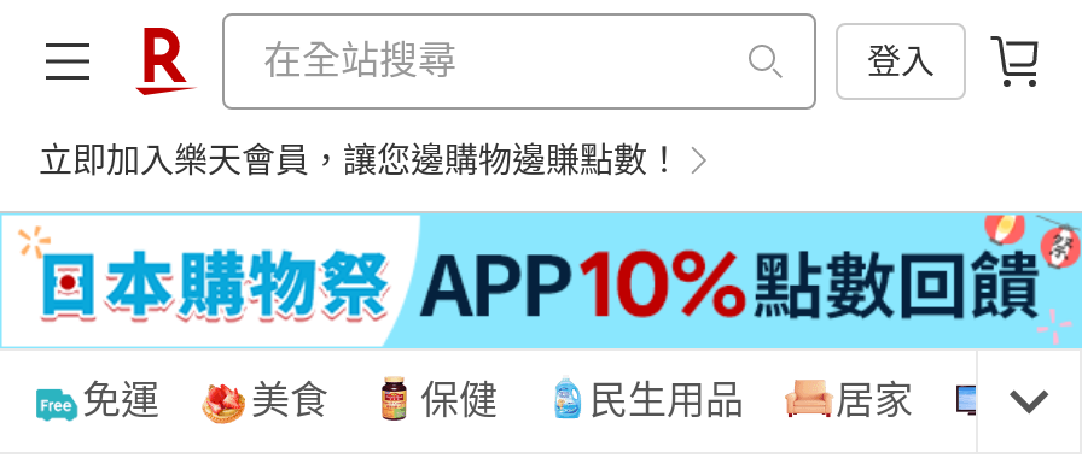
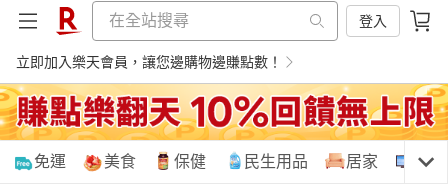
- [image]
+ [image]
